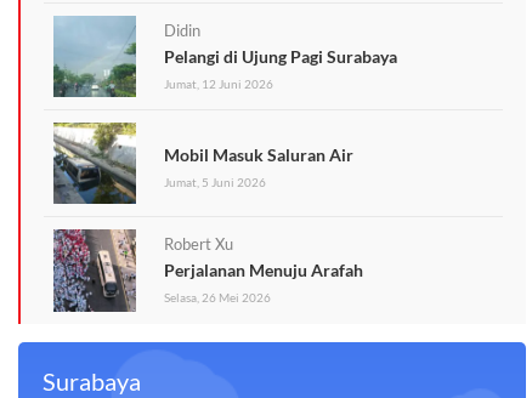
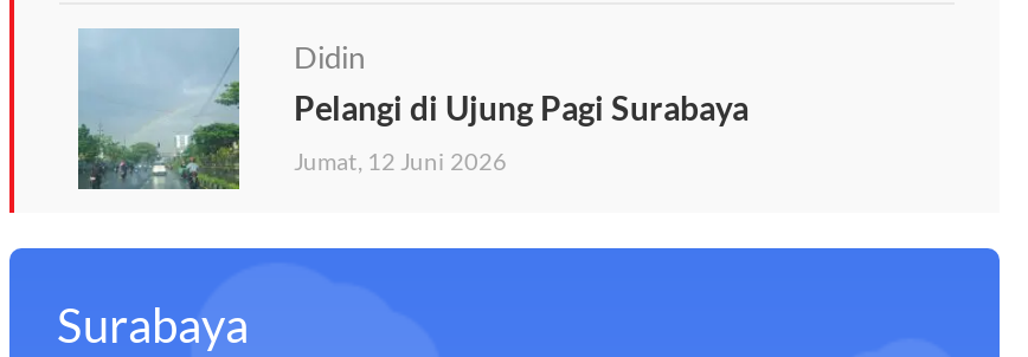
- [image]
- Mobil Masuk Saluran Air
- Jumat, 5 Juni 2026
- Robert Xu
- Perjalanan Menuju Arafah
- Selasa, 26 Mei 2026

- [image]
